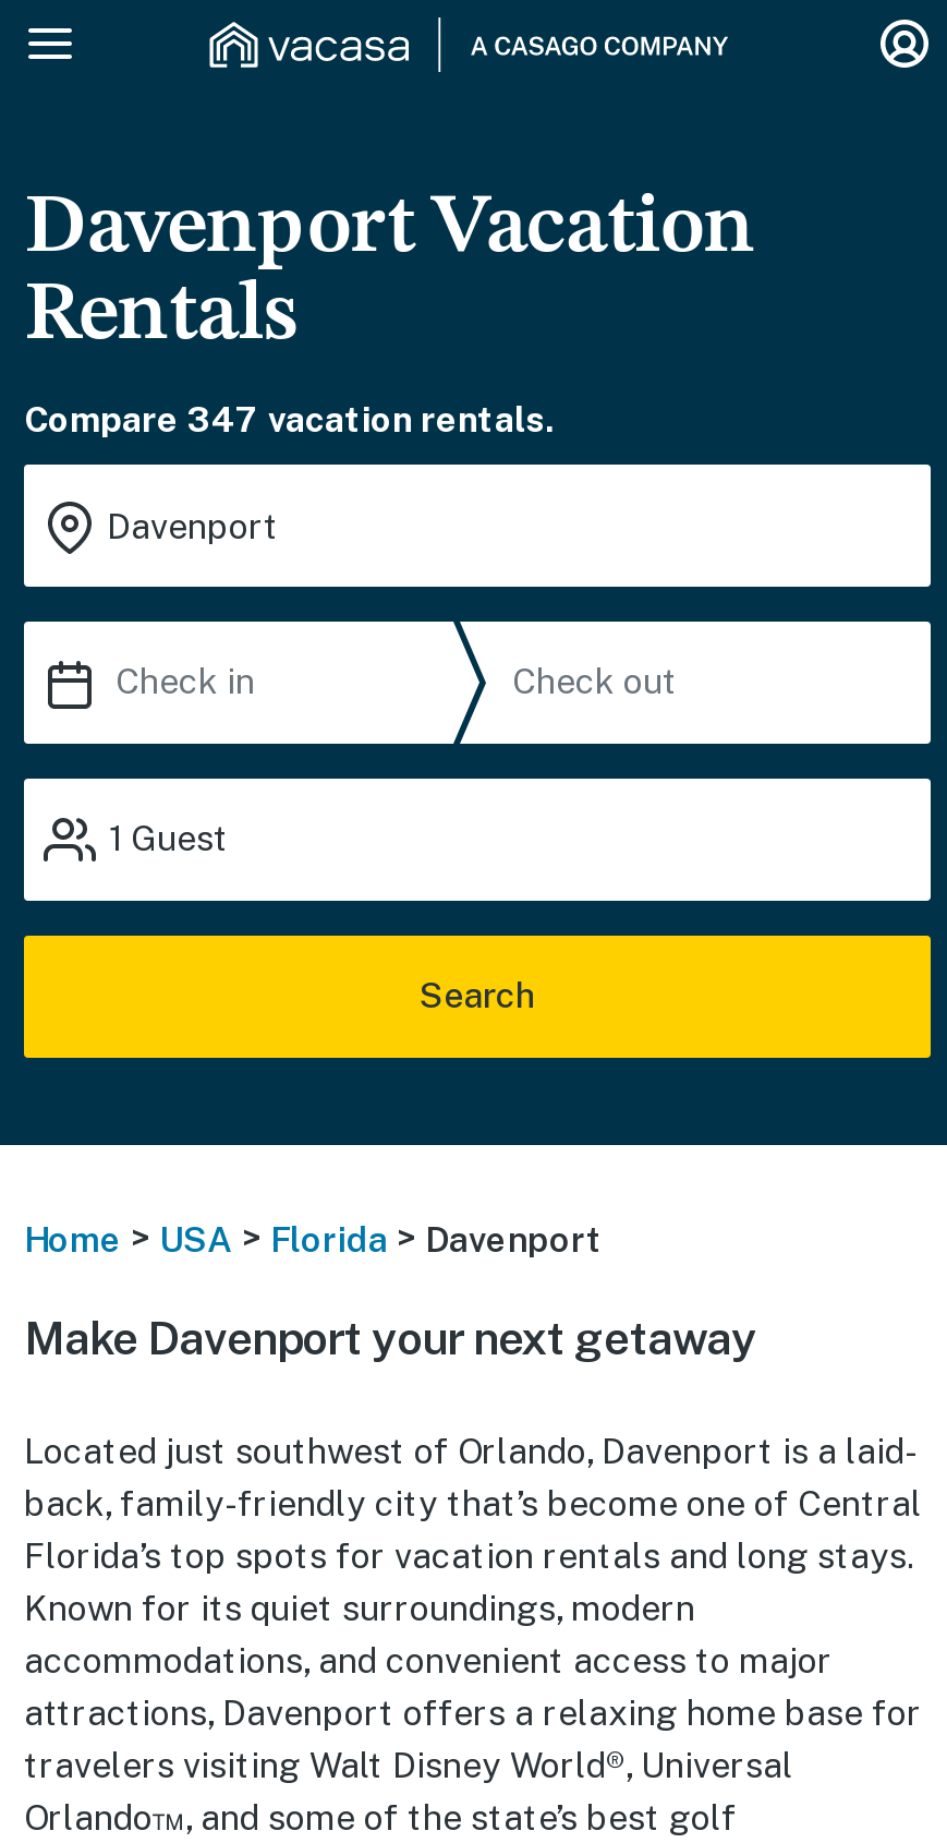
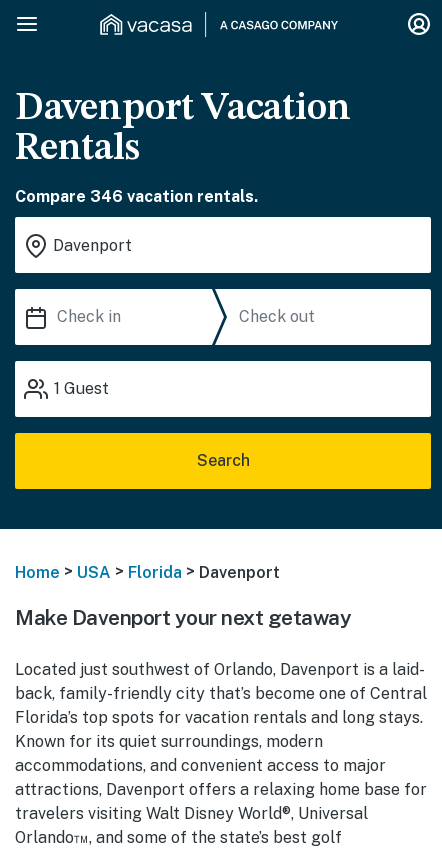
- Compare 347 vacation rentals.
+ Compare 346 vacation rentals.
